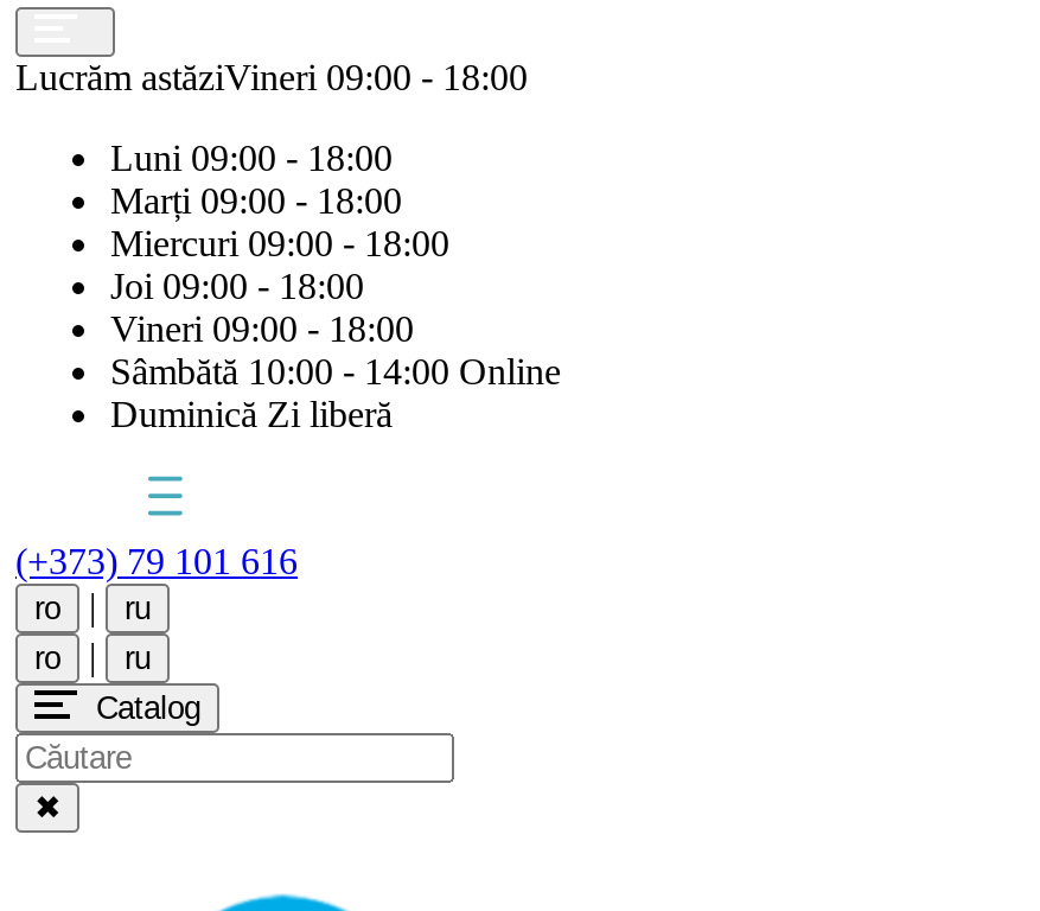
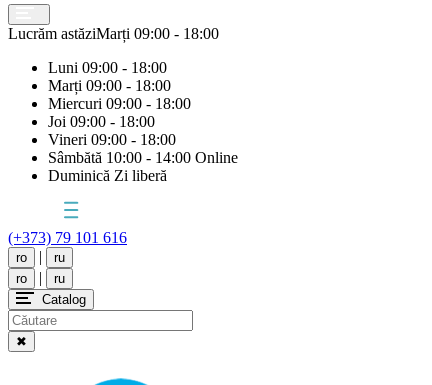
- Lucrăm astăziVineri 09:00 - 18:00
+ Lucrăm astăziMarți 09:00 - 18:00
